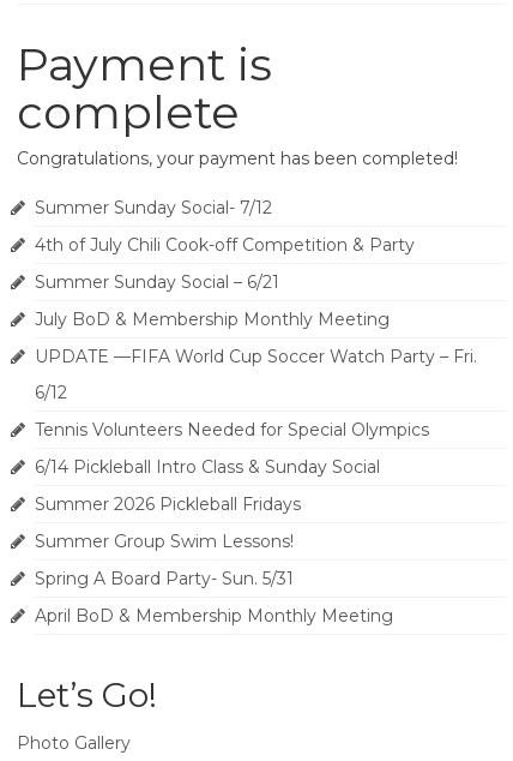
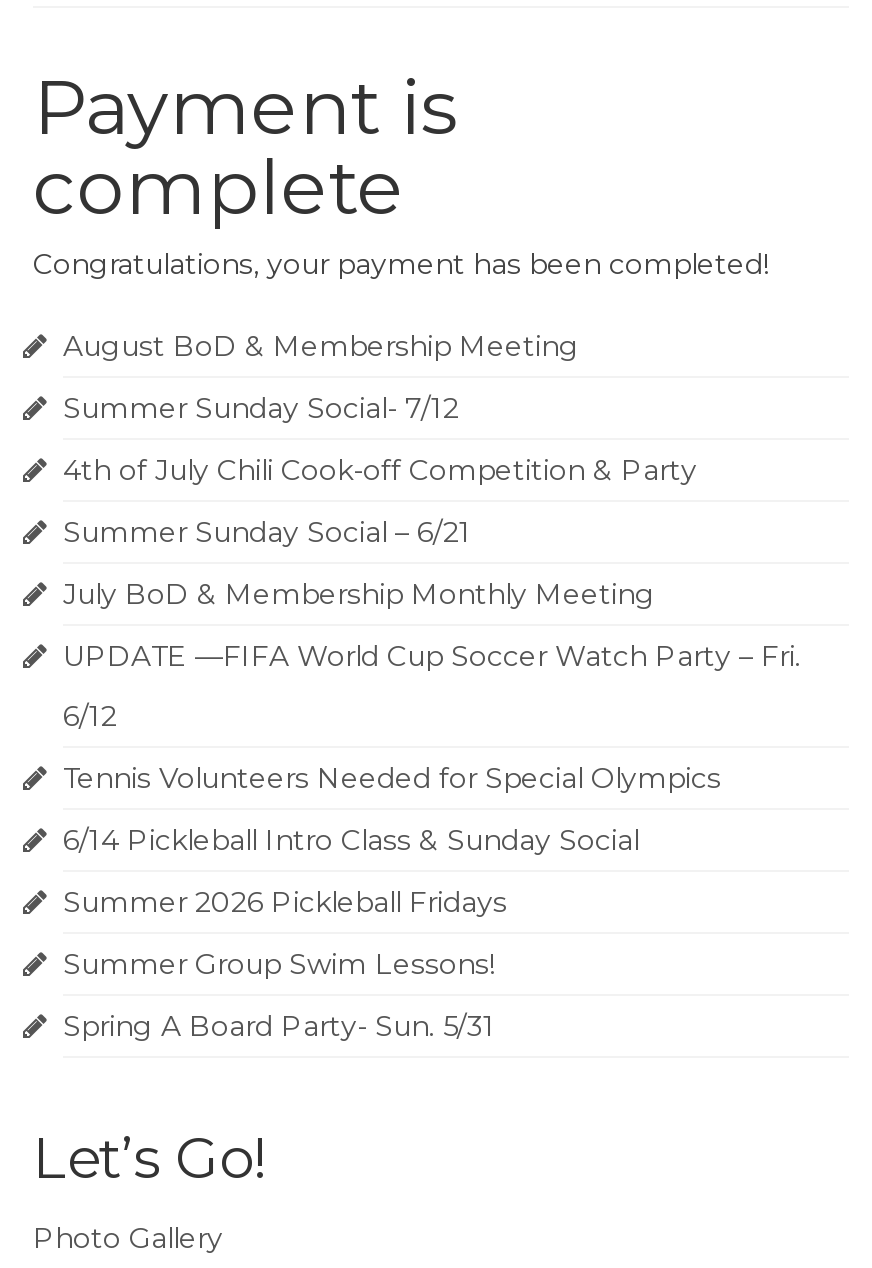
+ August BoD & Membership Meeting

moved down: Summer Sunday Social- 7/12 | 4th of July Chili Cook-off Competition & Party | Summer Sunday Social – 6/21 | ... | Summer Group Swim Lessons! | Spring A Board Party- Sun. 5/31

- April BoD & Membership Monthly Meeting
